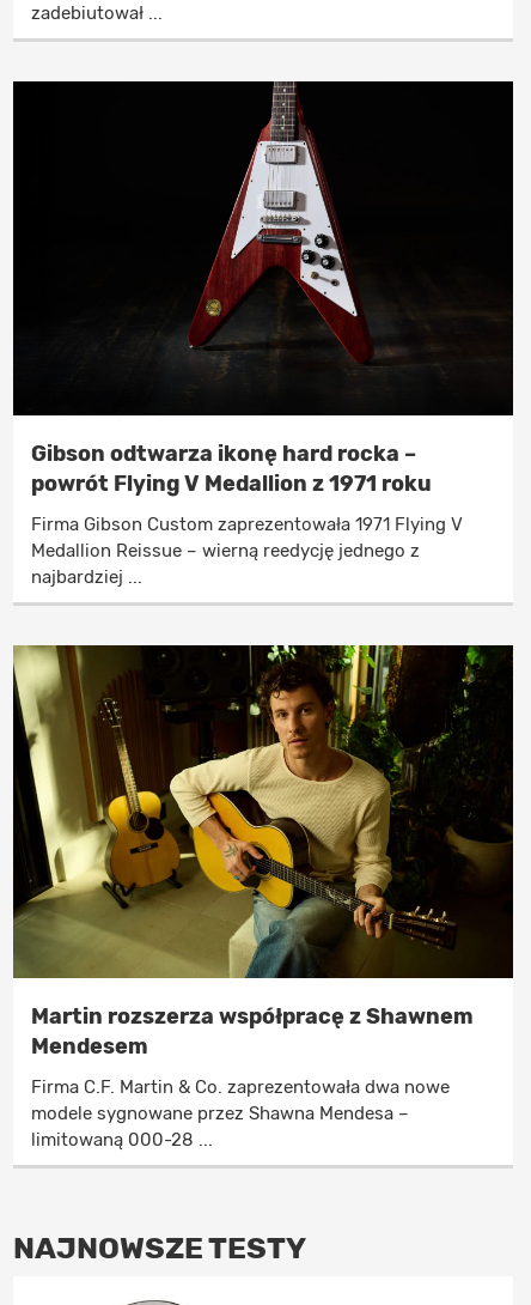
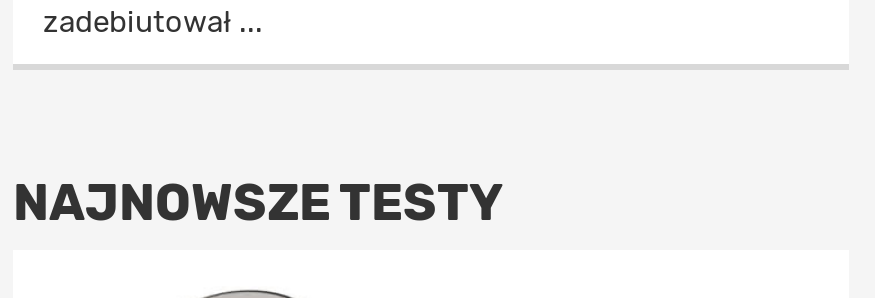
- [image]
- Gibson odtwarza ikonę hard rocka –
- powrót Flying V Medallion z 1971 roku
- Firma Gibson Custom zaprezentowała 1971 Flying V
- Medallion Reissue – wierną reedycję jednego z
- najbardziej ...

- [image]
- Martin rozszerza współpracę z Shawnem
- Mendesem
- Firma C.F. Martin & Co. zaprezentowała dwa nowe
- modele sygnowane przez Shawna Mendesa –
- limitowaną 000-28 ...
